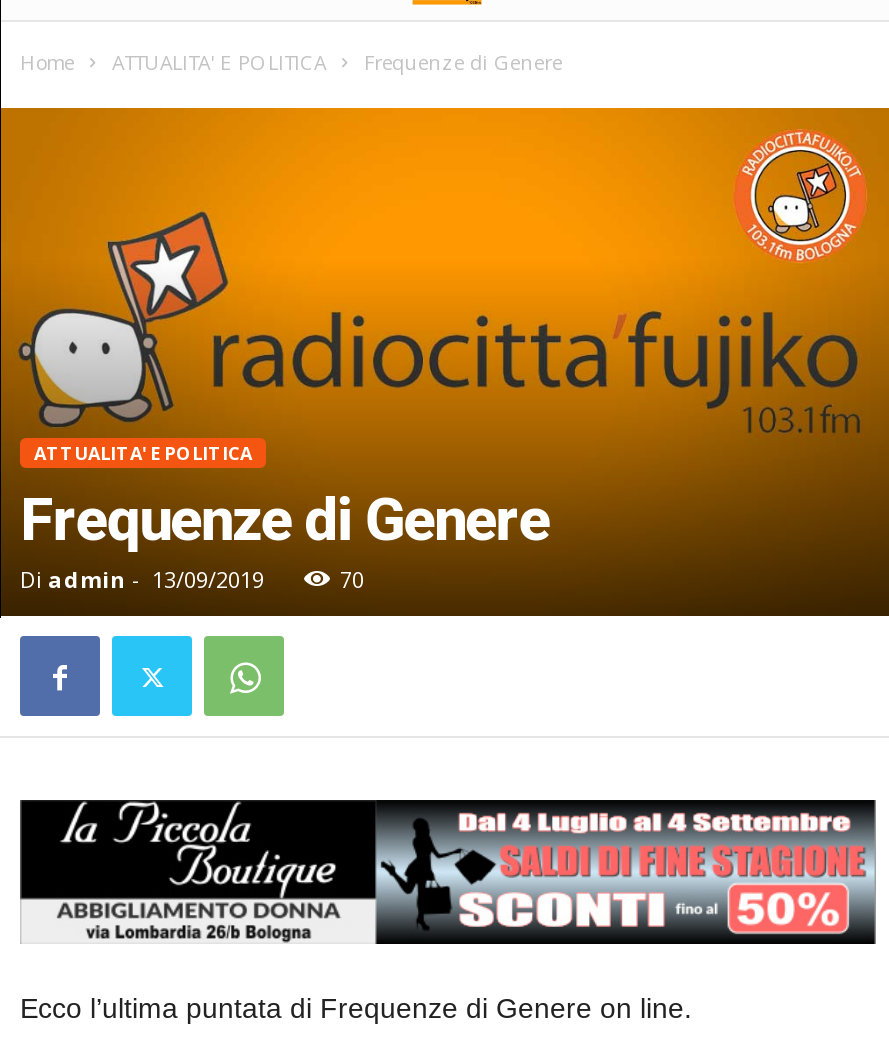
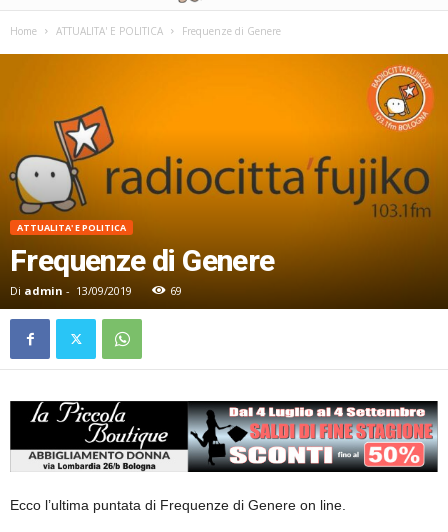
- 70
+ 69
